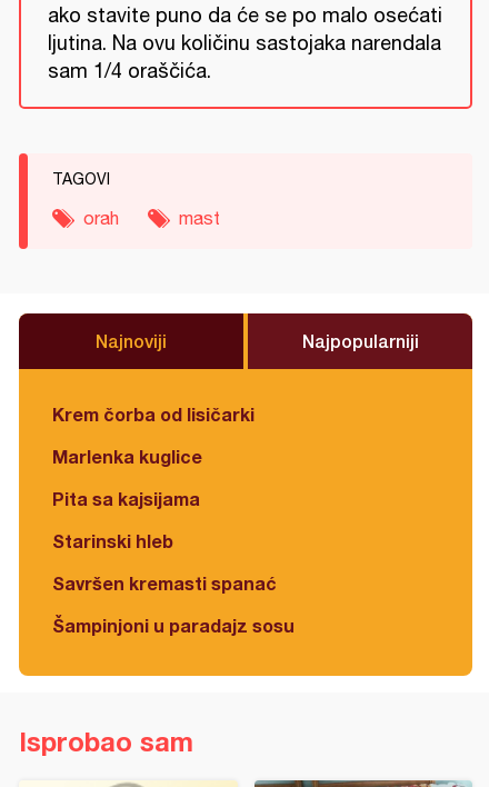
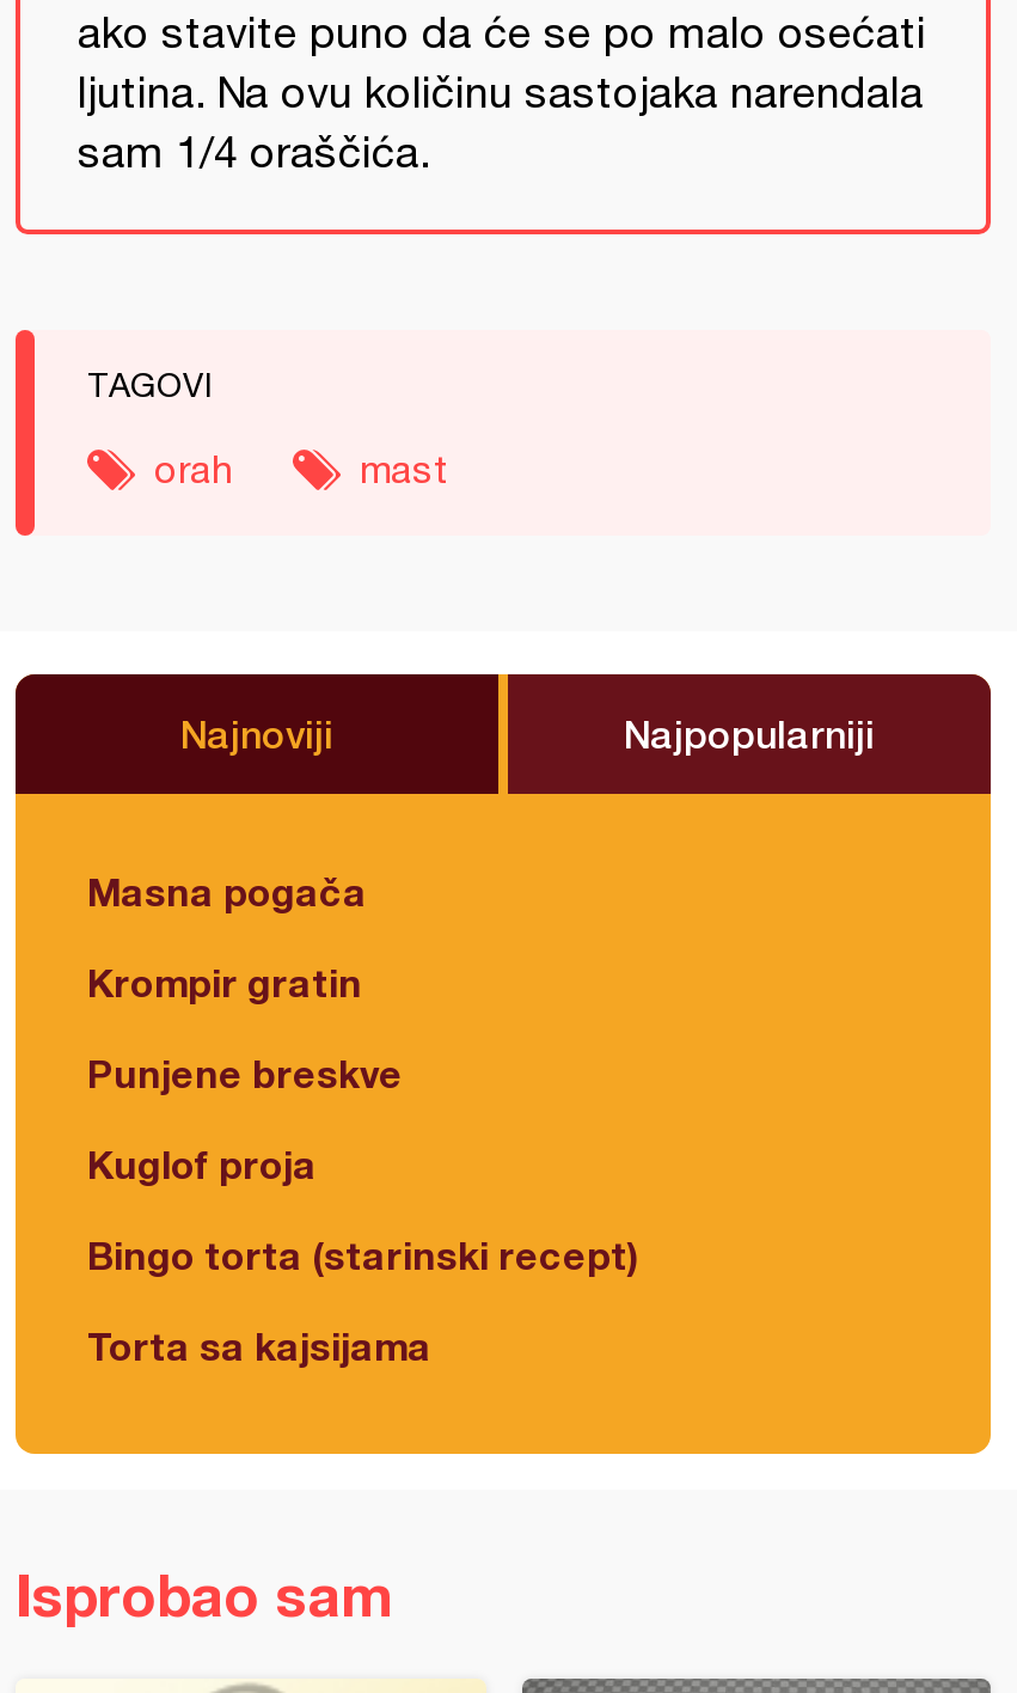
- Krem čorba od lisičarki
+ Masna pogača

- Marlenka kuglice
+ Krompir gratin

- Pita sa kajsijama
+ Punjene breskve

- Starinski hleb
+ Kuglof proja

- Savršen kremasti spanać
+ Bingo torta (starinski recept)

- Šampinjoni u paradajz sosu
+ Torta sa kajsijama
